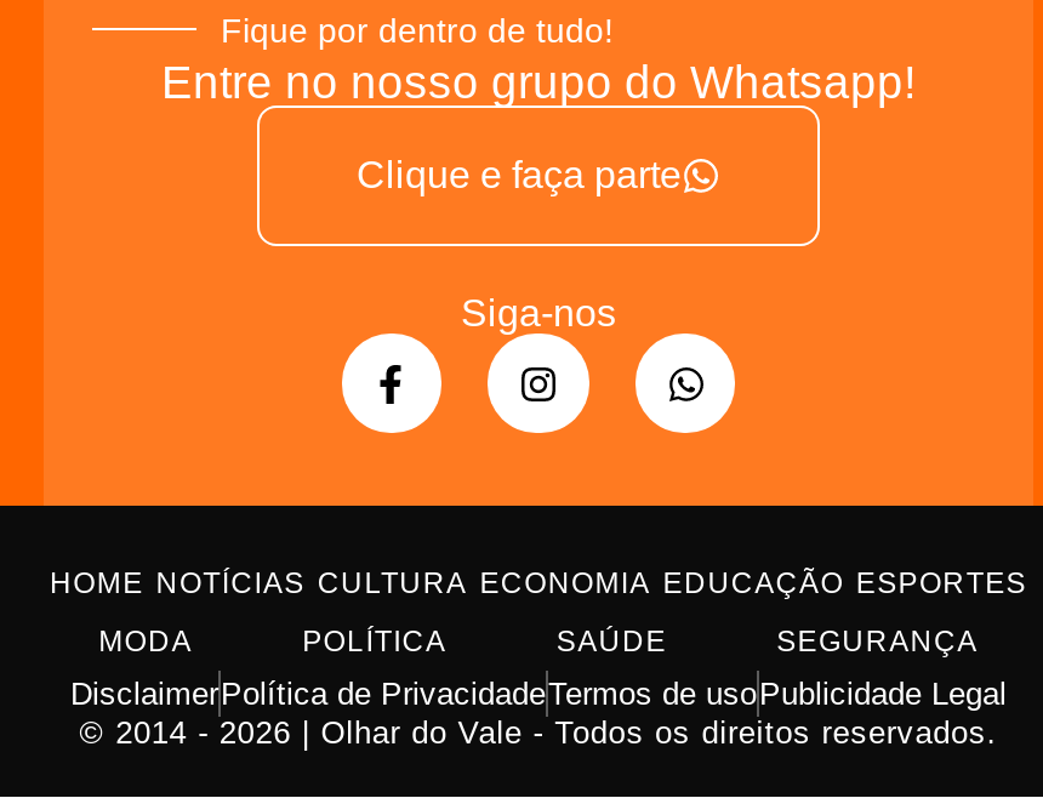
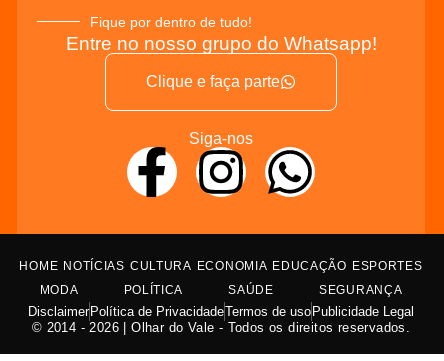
- [image]
+ [image]

- [image]
+ [image]

- [image]
+ [image]
